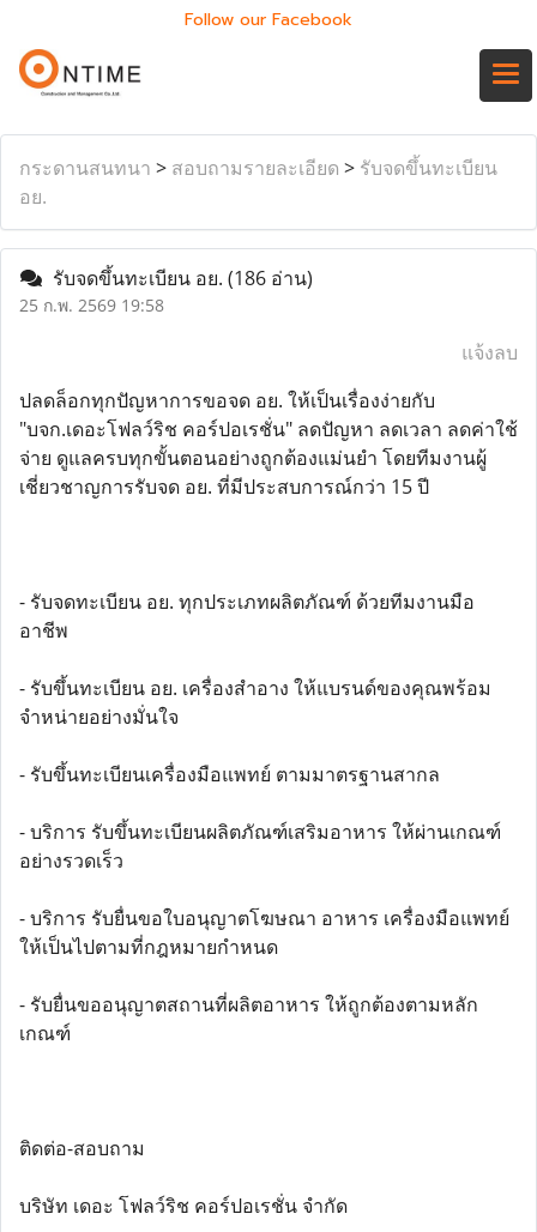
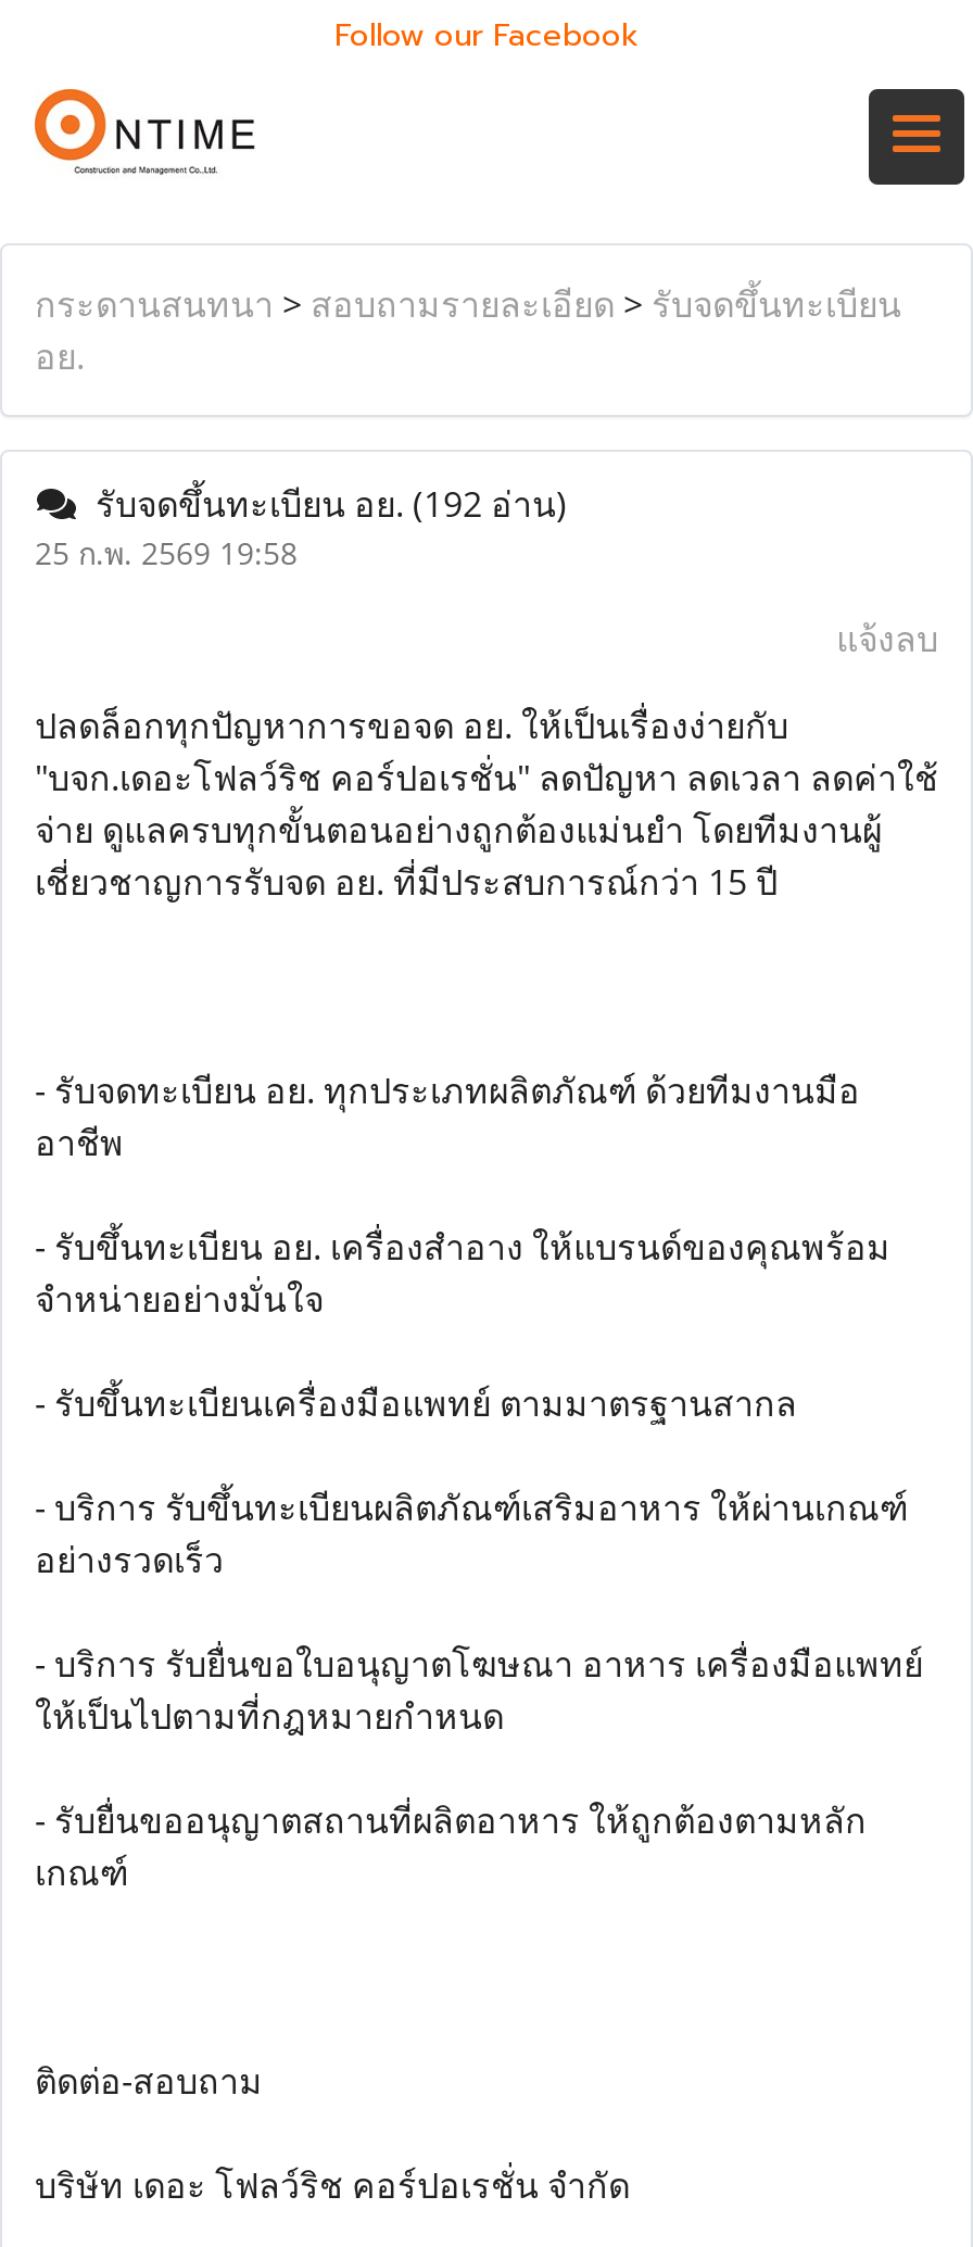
- รับจดขึ้นทะเบียน อย. (186 อ่าน)
+ รับจดขึ้นทะเบียน อย. (192 อ่าน)
